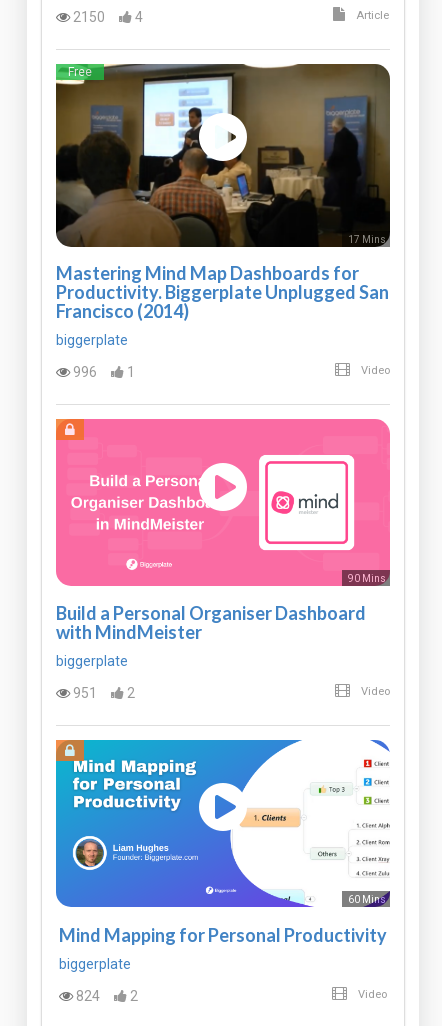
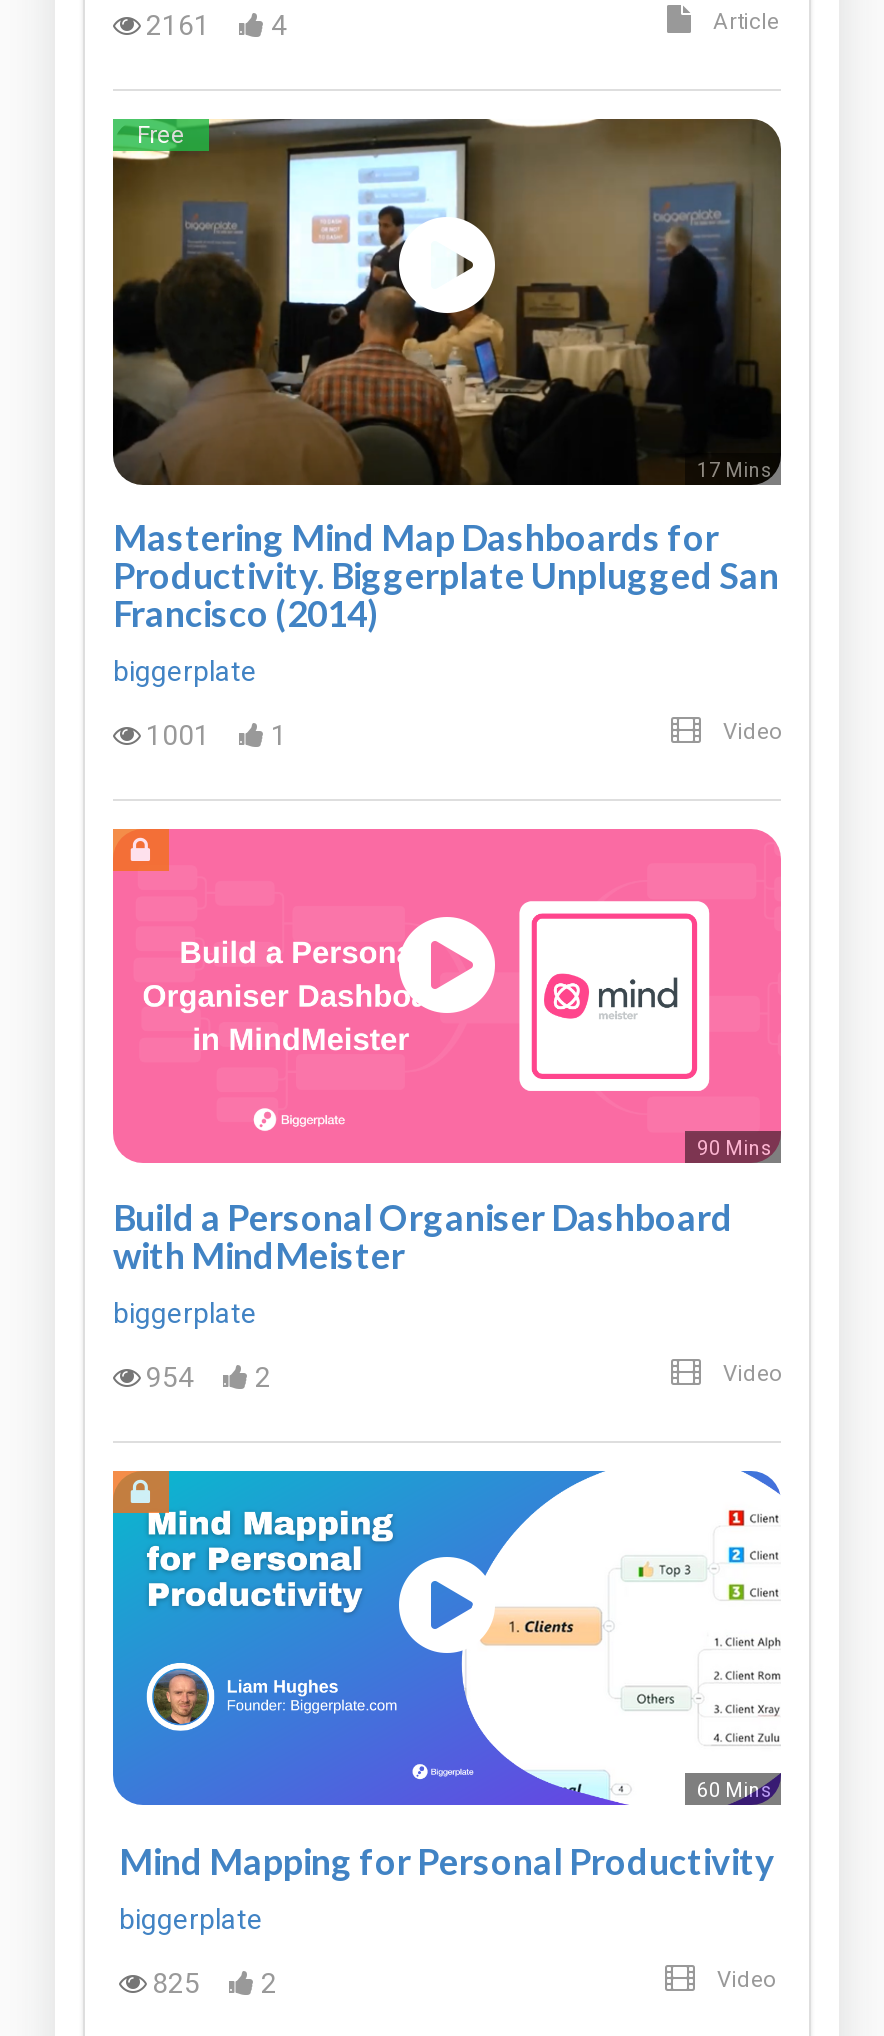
- 2150 4
+ 2161 4

- 996 1
+ 1001 1

- 951 2
+ 954 2

- 824 2
+ 825 2
